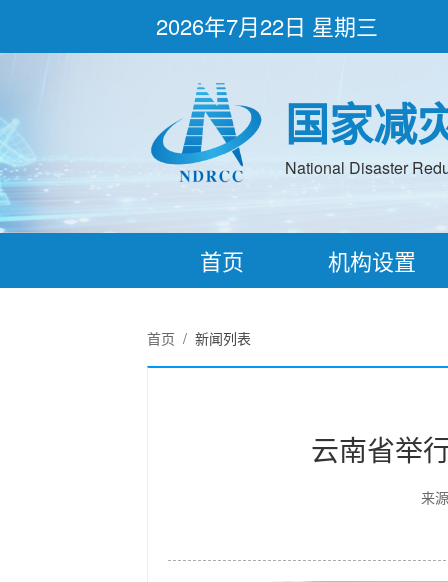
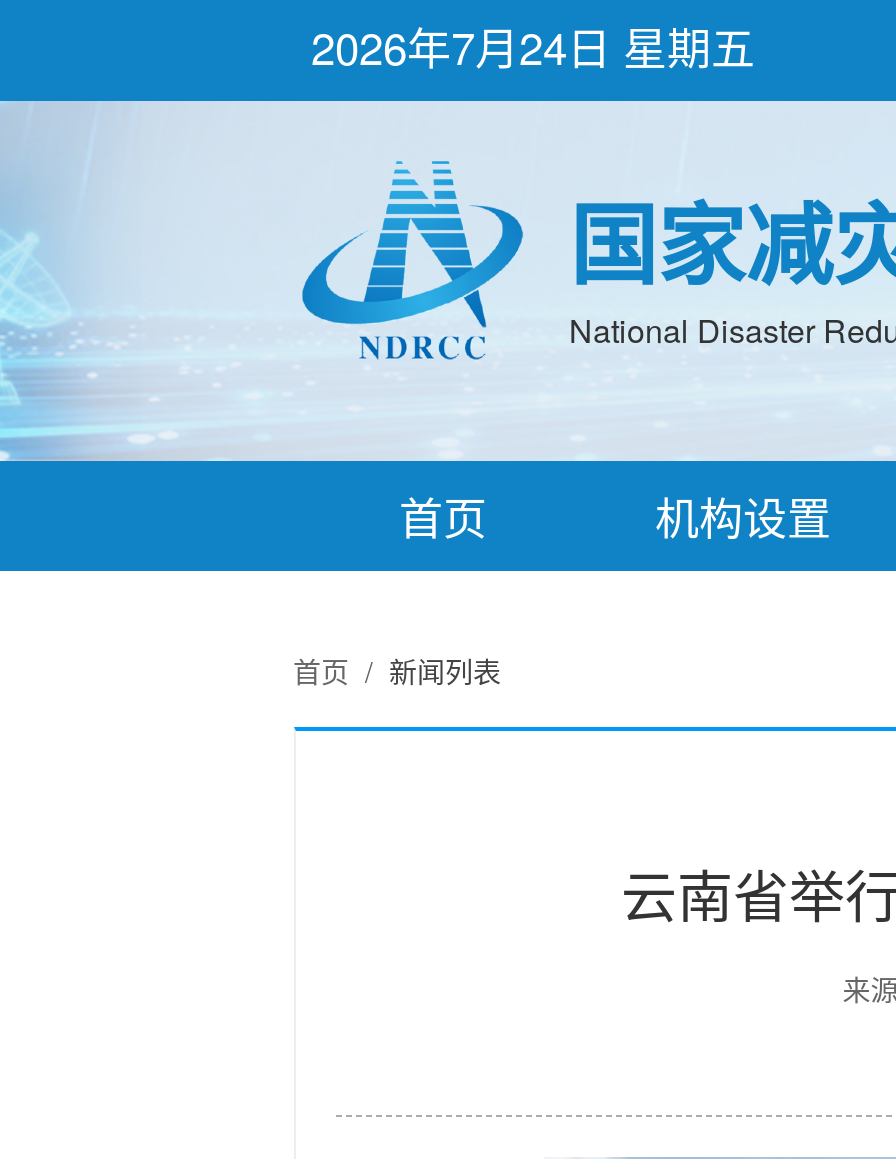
- 2026年7月22日 星期三
+ 2026年7月24日 星期五
